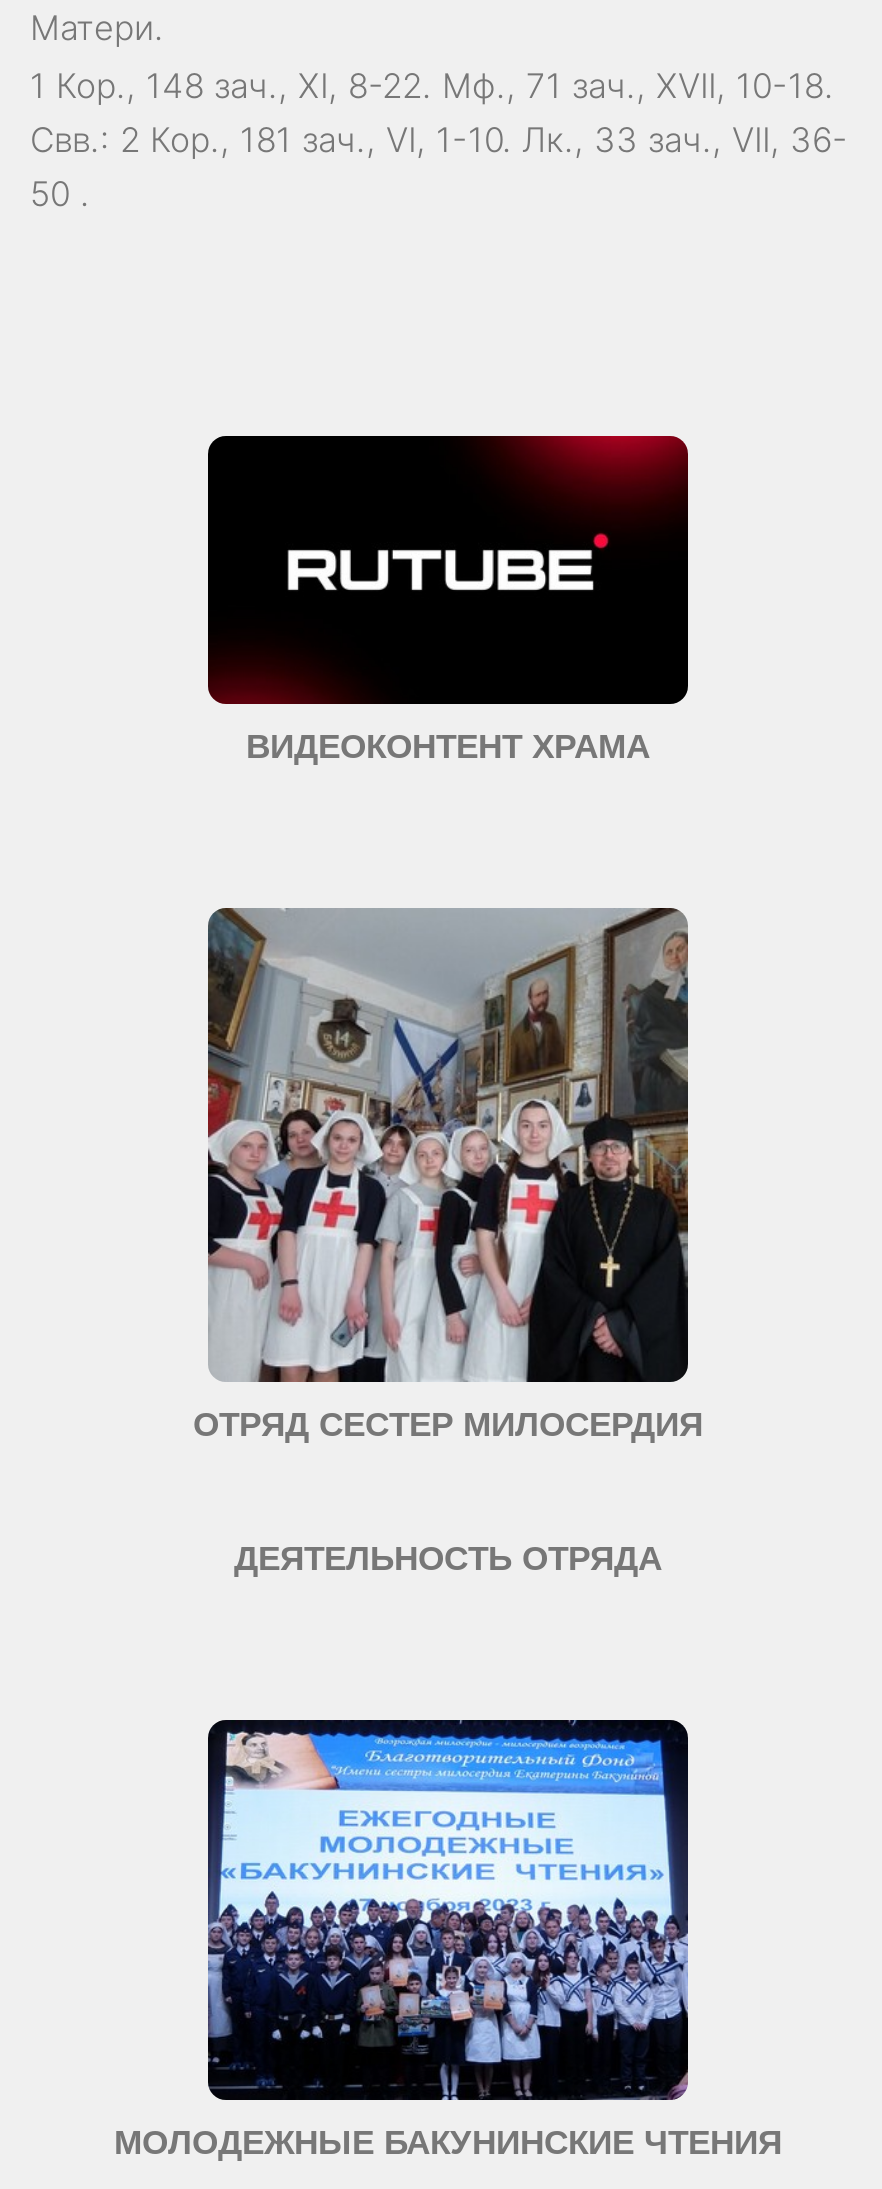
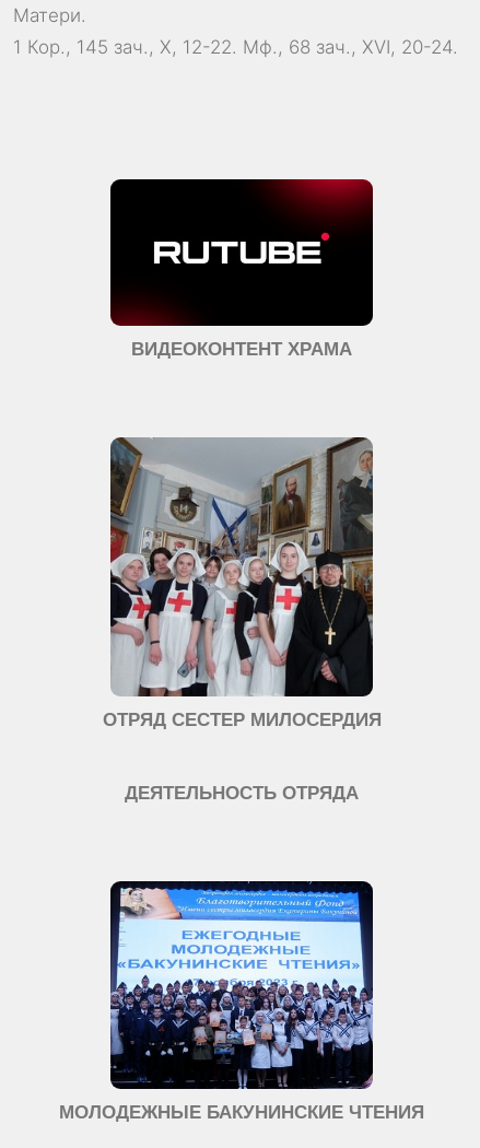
- 1 Кор., 148 зач., XI, 8-22. Мф., 71 зач., XVII, 10-18.
- Свв.: 2 Кор., 181 зач., VI, 1-10. Лк., 33 зач., VII, 36-
- 50 .
+ 1 Кор., 145 зач., X, 12-22. Мф., 68 зач., XVI, 20-24.
